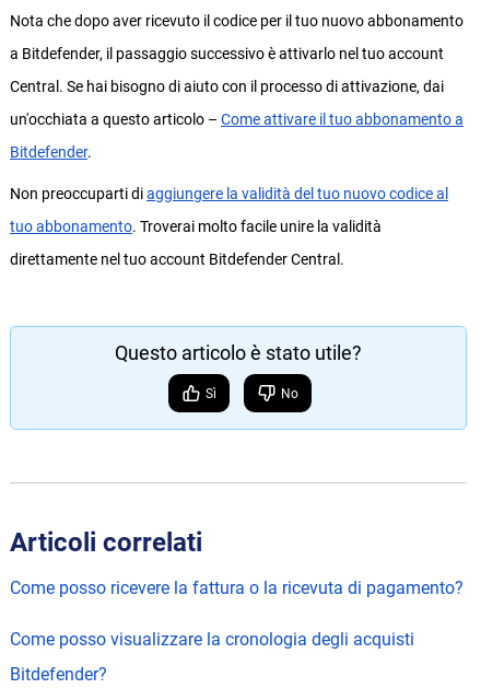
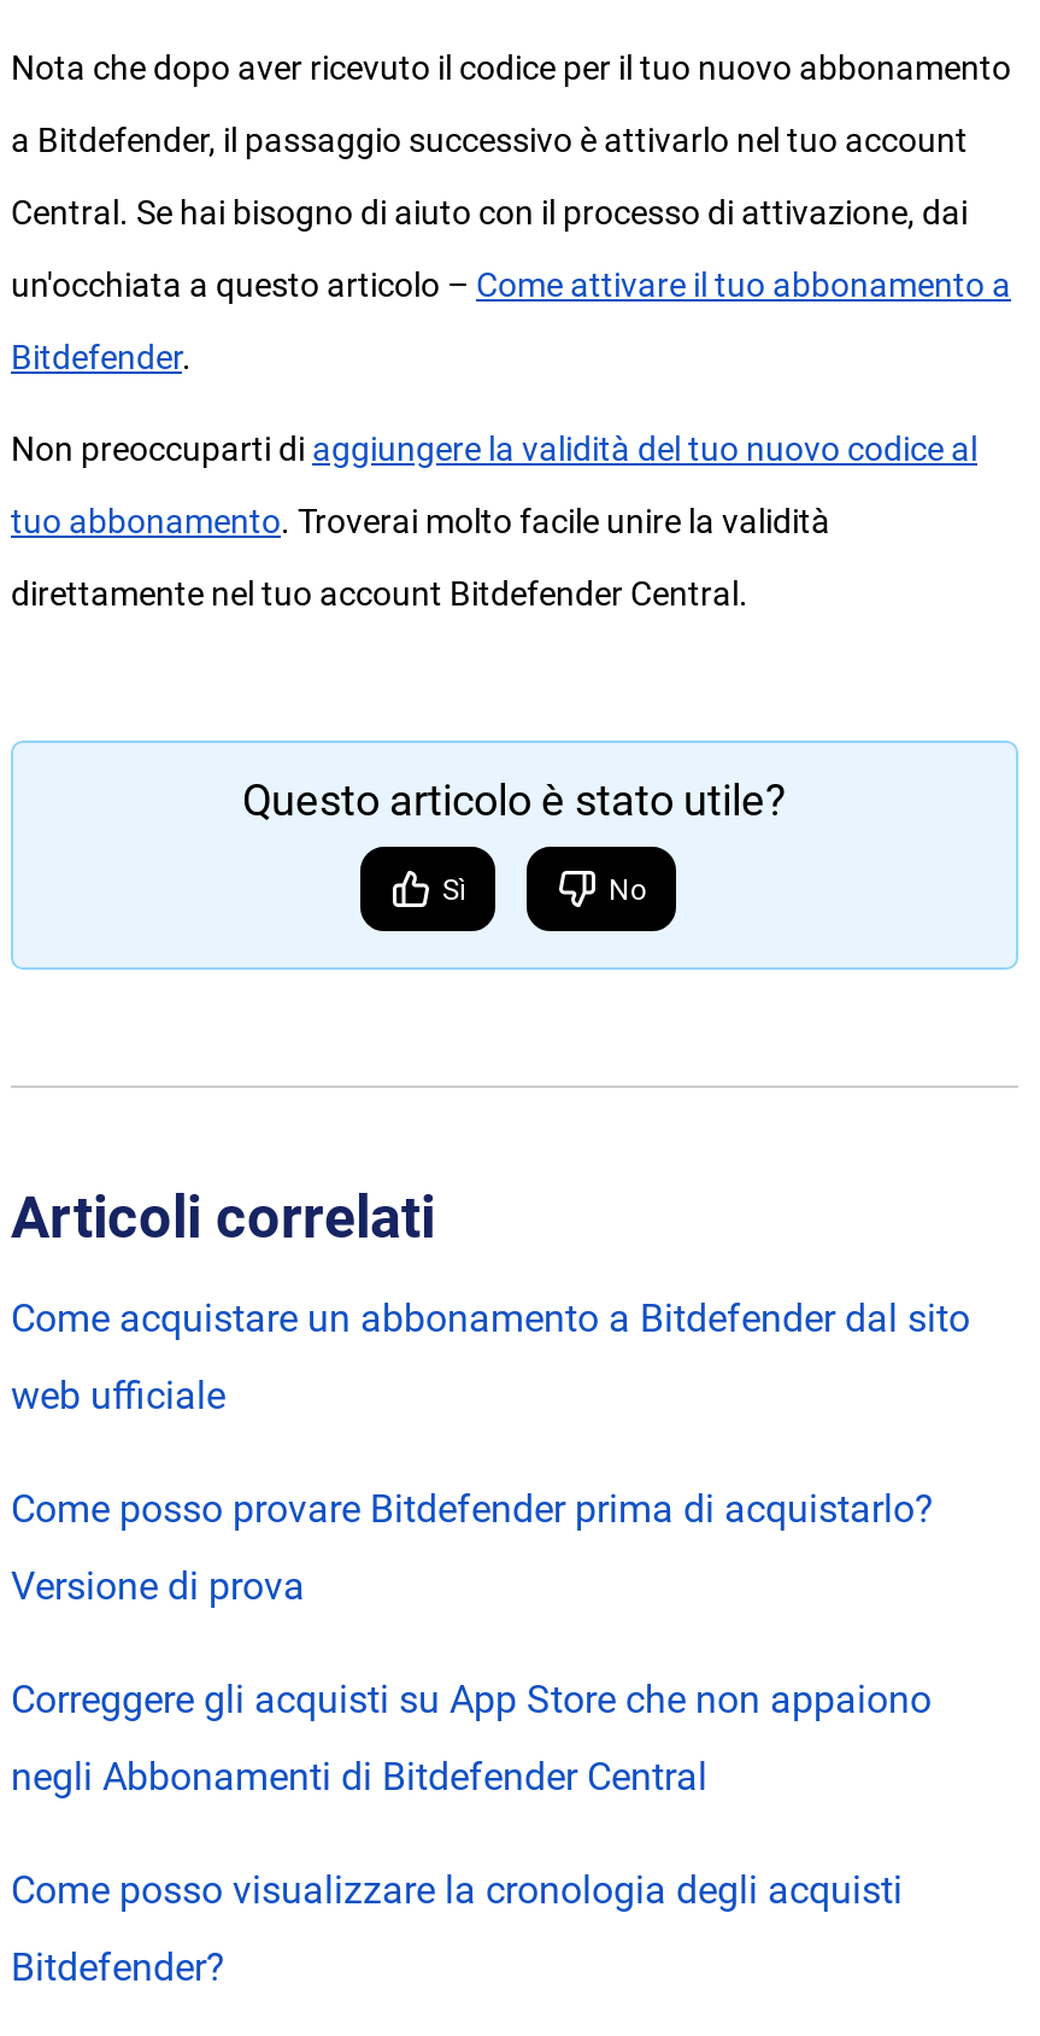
- Come posso ricevere la fattura o la ricevuta di pagamento?
+ Come acquistare un abbonamento a Bitdefender dal sito
+ web ufficiale
+ Come posso provare Bitdefender prima di acquistarlo?
+ Versione di prova
+ Correggere gli acquisti su App Store che non appaiono
+ negli Abbonamenti di Bitdefender Central
